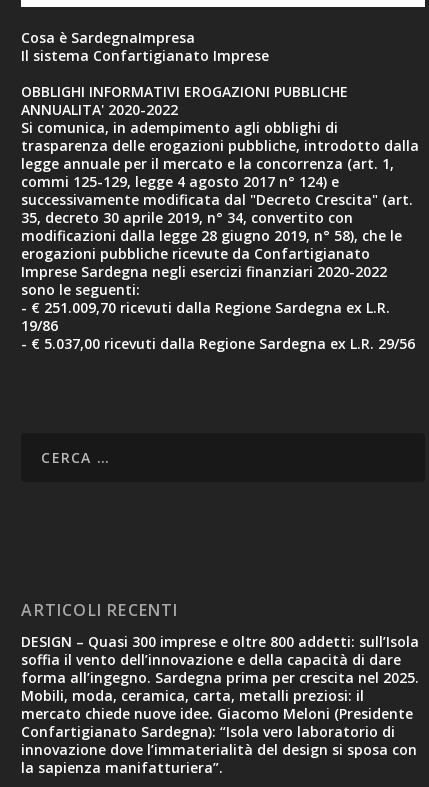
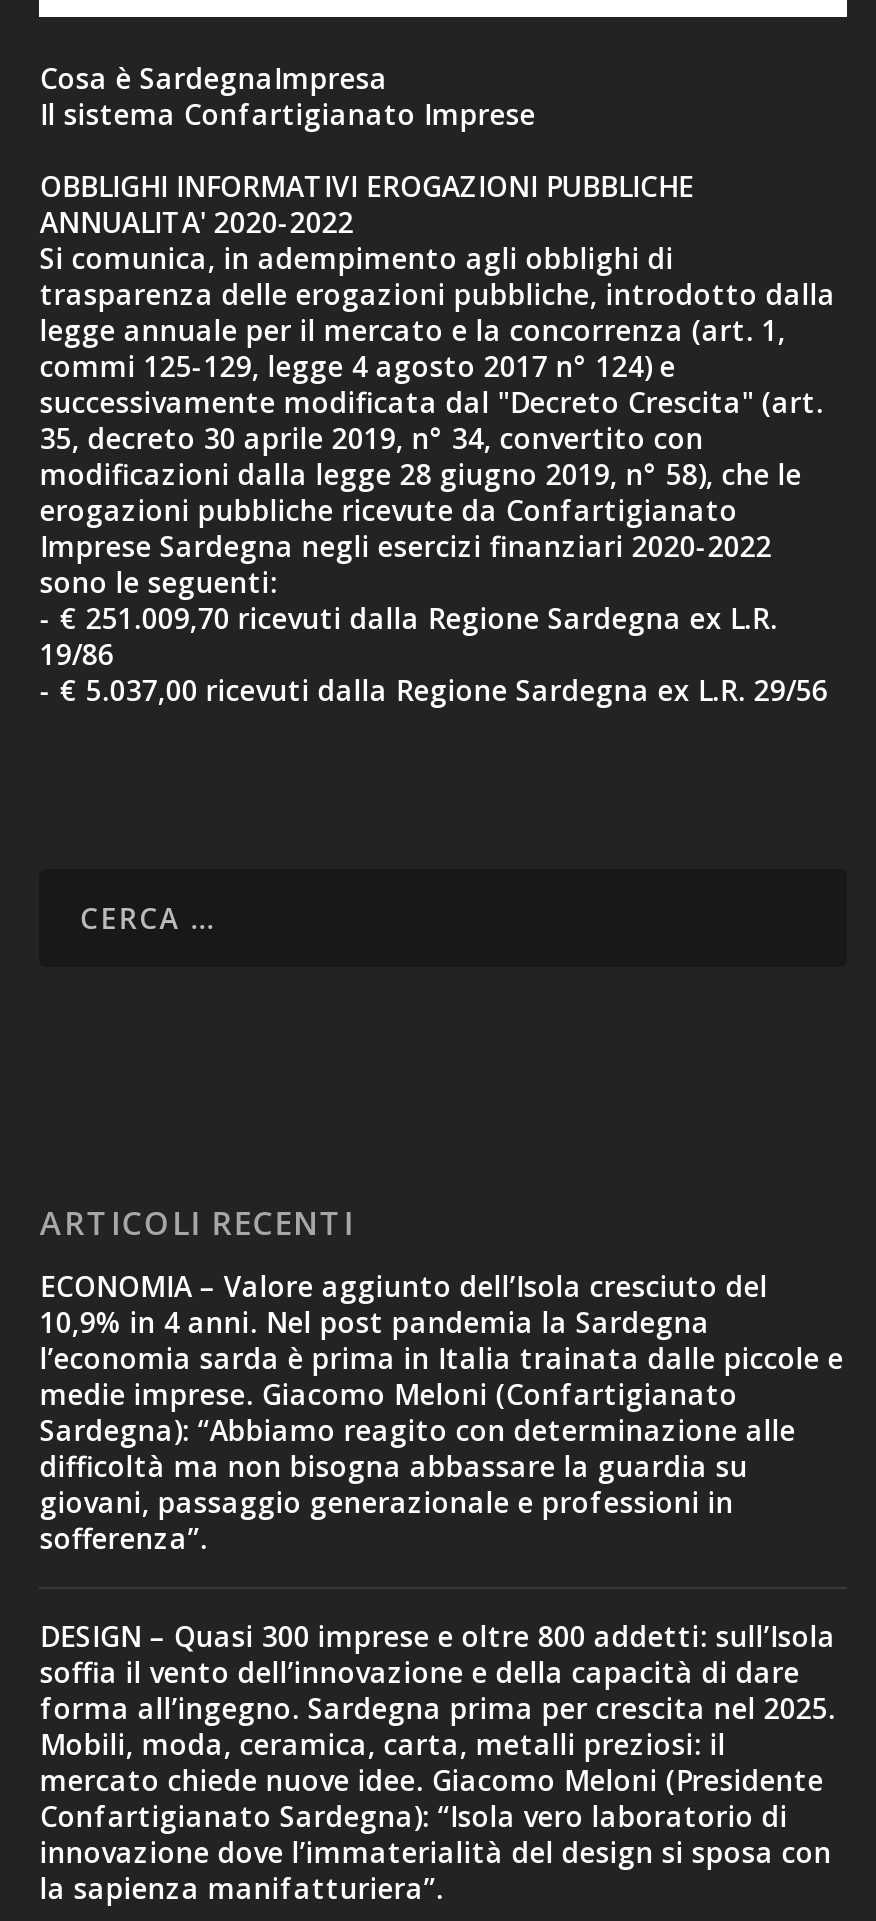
+ ECONOMIA – Valore aggiunto dell’Isola cresciuto del
+ 10,9% in 4 anni. Nel post pandemia la Sardegna
+ l’economia sarda è prima in Italia trainata dalle piccole e
+ medie imprese. Giacomo Meloni (Confartigianato
+ Sardegna): “Abbiamo reagito con determinazione alle
+ difficoltà ma non bisogna abbassare la guardia su
+ giovani, passaggio generazionale e professioni in
+ sofferenza”.
